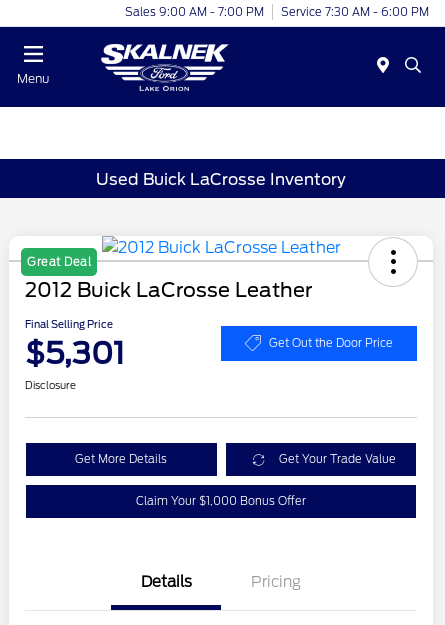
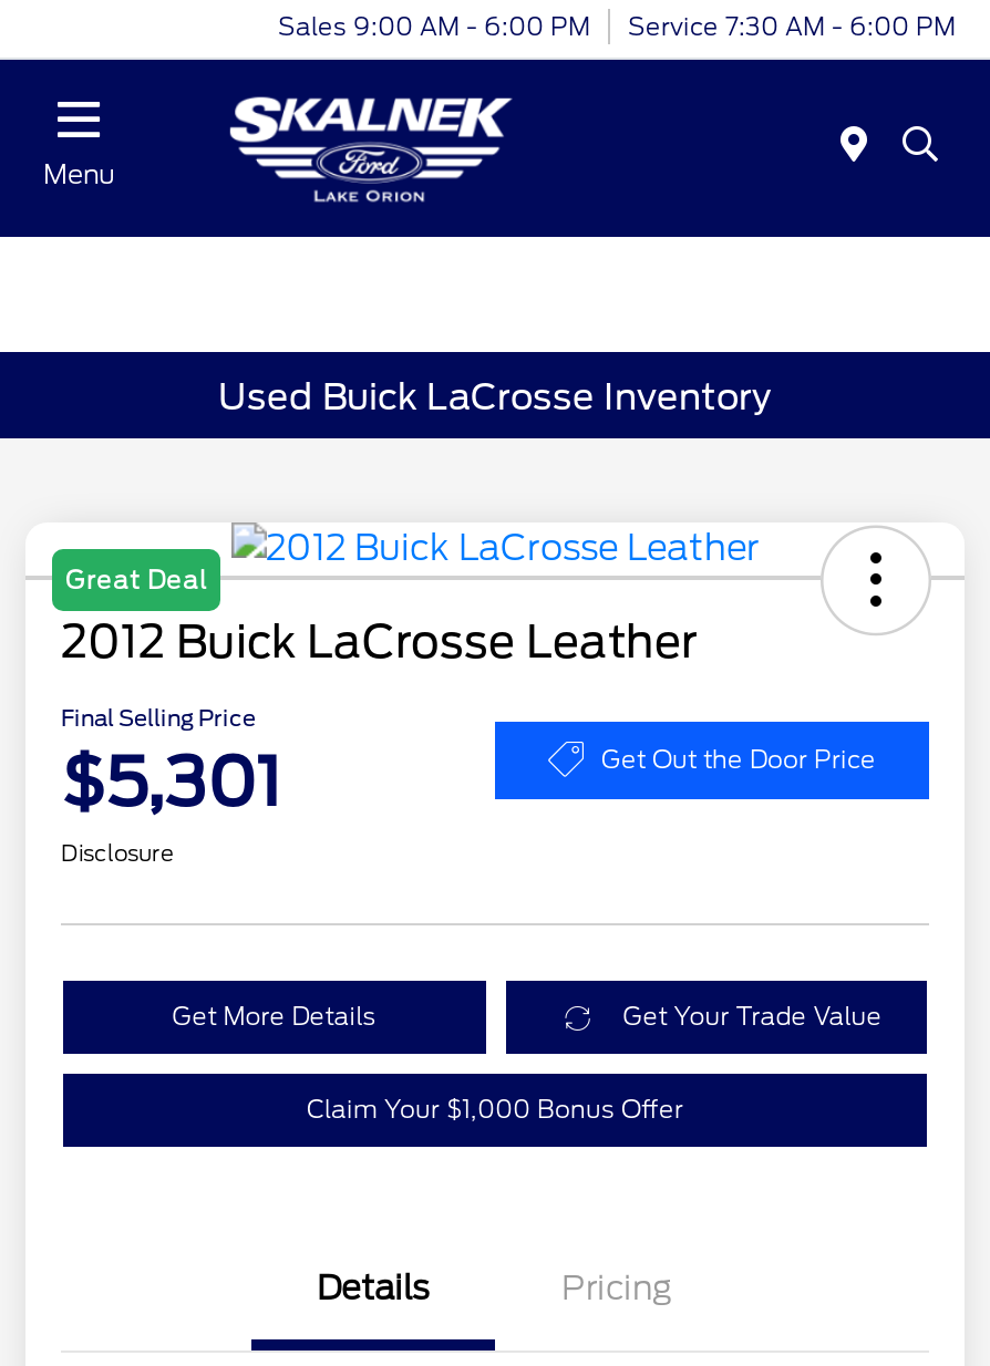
- Sales 9:00 AM - 7:00 PM Service 7:30 AM - 6:00 PM
+ Sales 9:00 AM - 6:00 PM Service 7:30 AM - 6:00 PM
